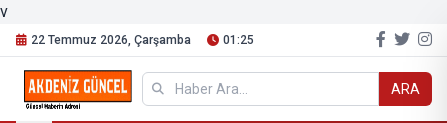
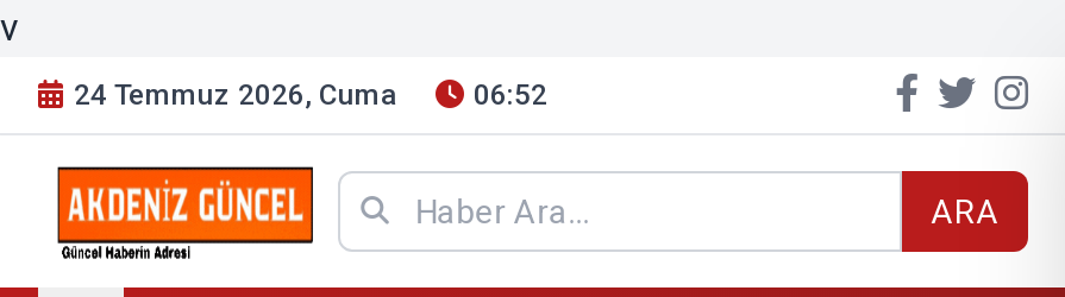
- 22 Temmuz 2026, Çarşamba
+ 24 Temmuz 2026, Cuma

- 01:25
+ 06:52
